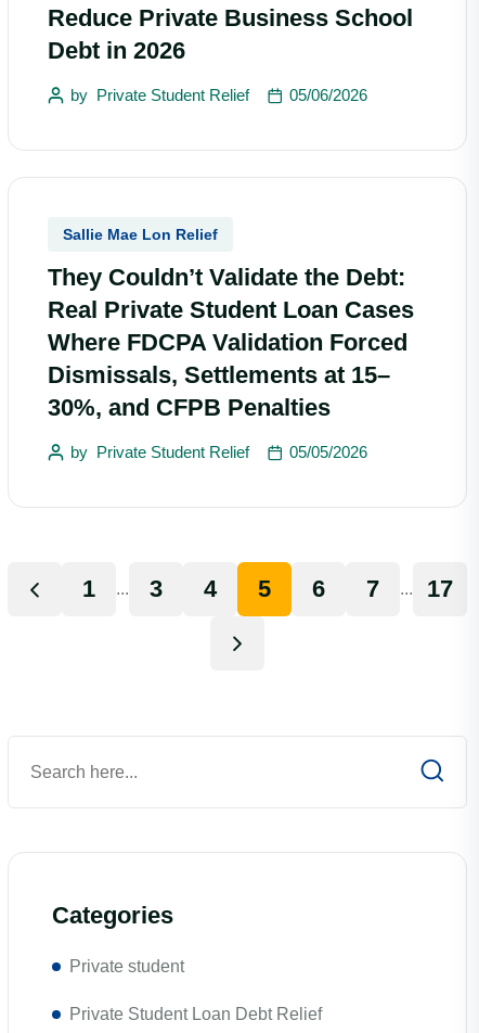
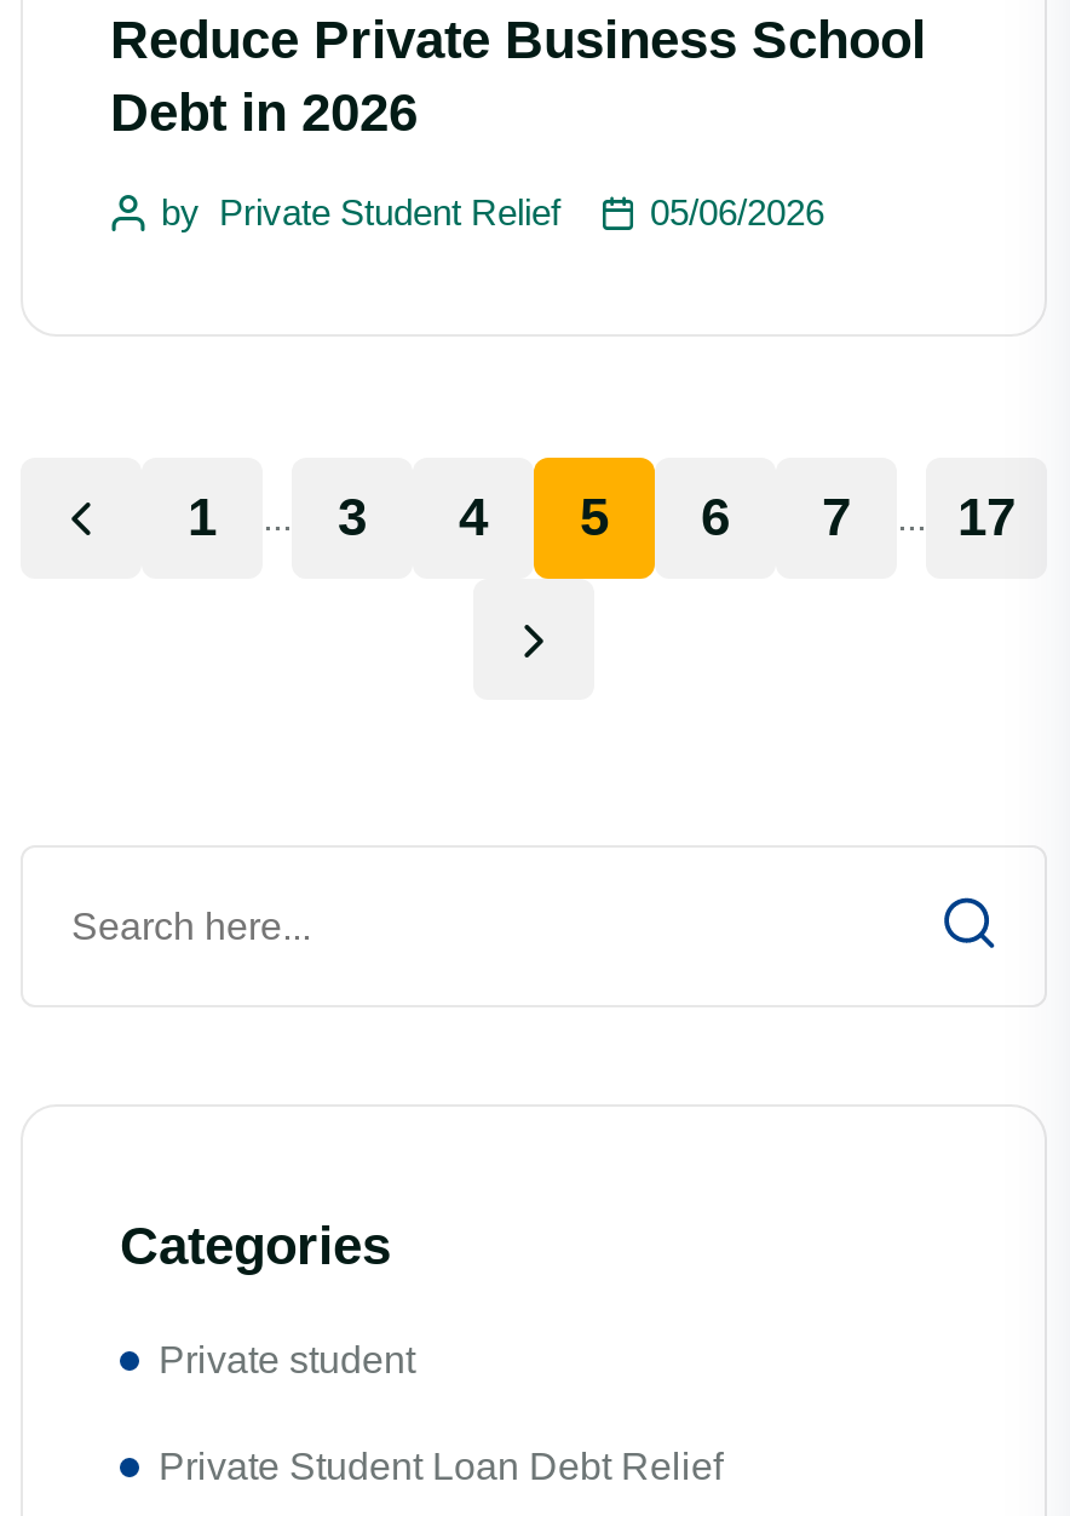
- Sallie Mae Lon Relief
- They Couldn’t Validate the Debt:
- Real Private Student Loan Cases
- Where FDCPA Validation Forced
- Dismissals, Settlements at 15–
- 30%, and CFPB Penalties
- by Private Student Relief
- 05/05/2026
